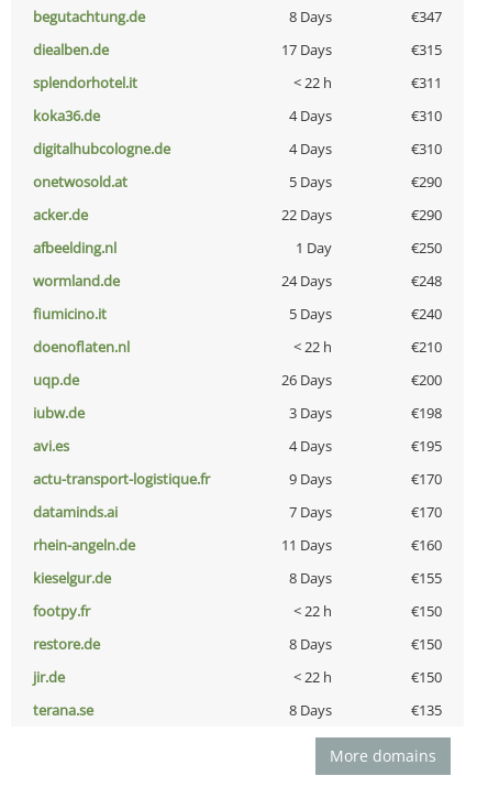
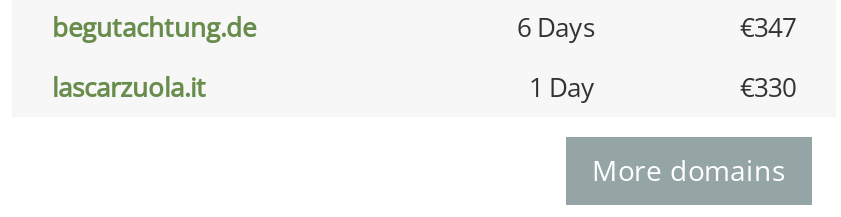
- 8 Days
+ 6 Days

- diealben.de
- 17 Days
- €315
- splendorhotel.it
- < 22 h
- €311
- koka36.de
- 4 Days
- €310
- digitalhubcologne.de
- 4 Days
- €310
- onetwosold.at
- 5 Days
- €290
- acker.de
- 22 Days
- €290
- afbeelding.nl
+ lascarzuola.it

- €250
- wormland.de
- 24 Days
- €248
- fiumicino.it
- 5 Days
- €240
- doenoflaten.nl
- < 22 h
- €210
- uqp.de
- 26 Days
- €200
- iubw.de
- 3 Days
- €198
- avi.es
- 4 Days
- €195
- actu-transport-logistique.fr
- 9 Days
- €170
- dataminds.ai
- 7 Days
- €170
- rhein-angeln.de
- 11 Days
- €160
- kieselgur.de
- 8 Days
- €155
- footpy.fr
- < 22 h
- €150
- restore.de
- 8 Days
- €150
- jir.de
- < 22 h
- €150
- terana.se
- 8 Days
- €135
+ €330
